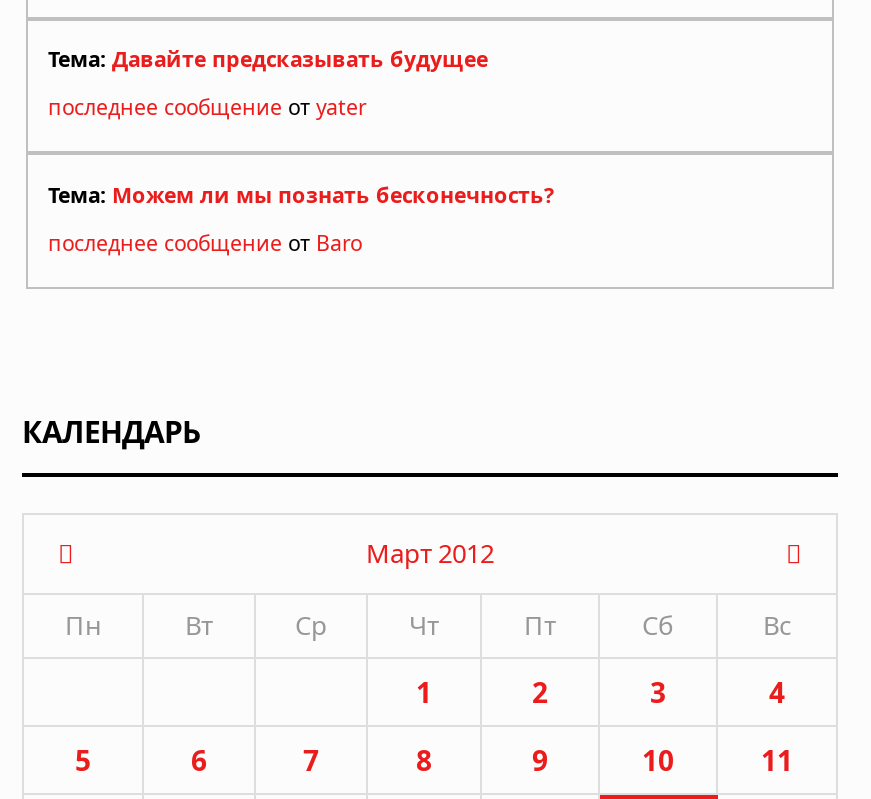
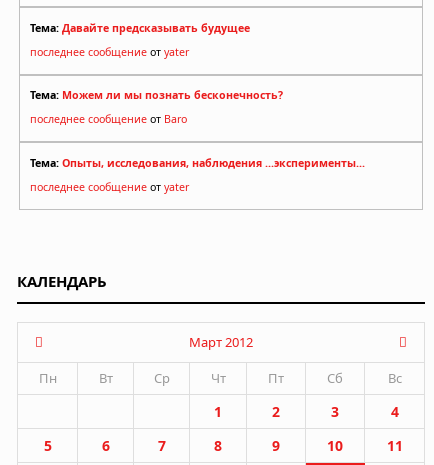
+ Тема: Опыты, исследования, наблюдения ...эксперименты...
+ последнее сообщение от yater
